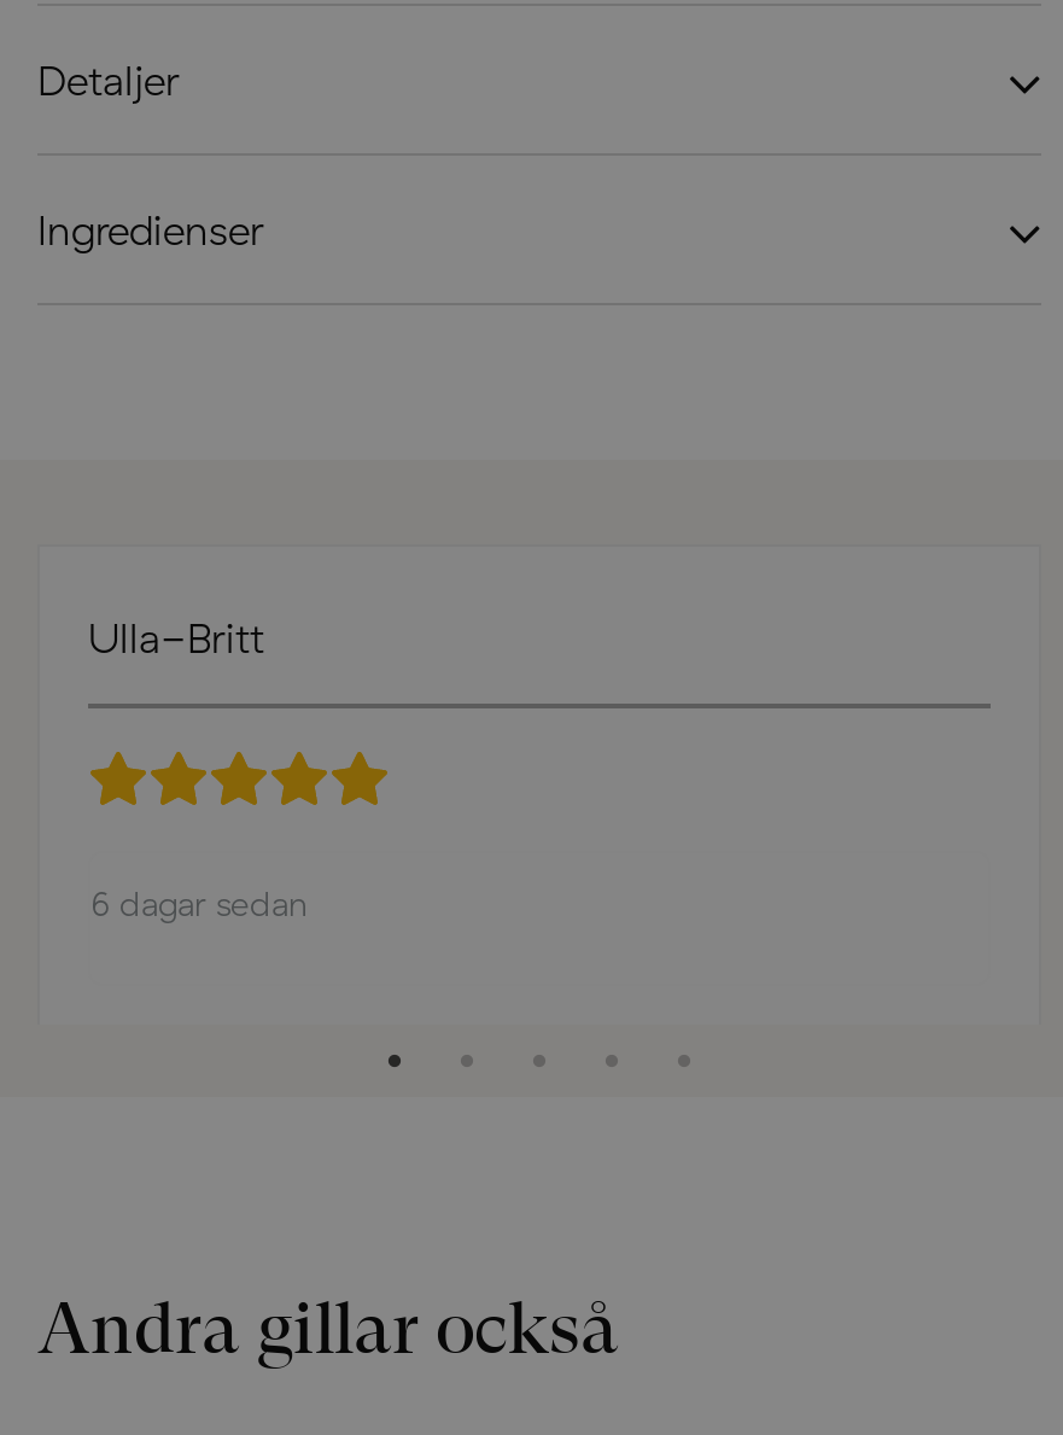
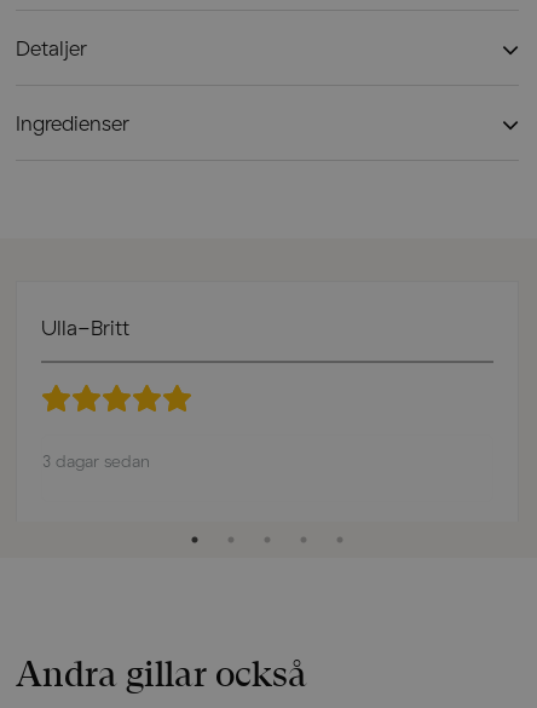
- 6 dagar sedan
+ 3 dagar sedan
